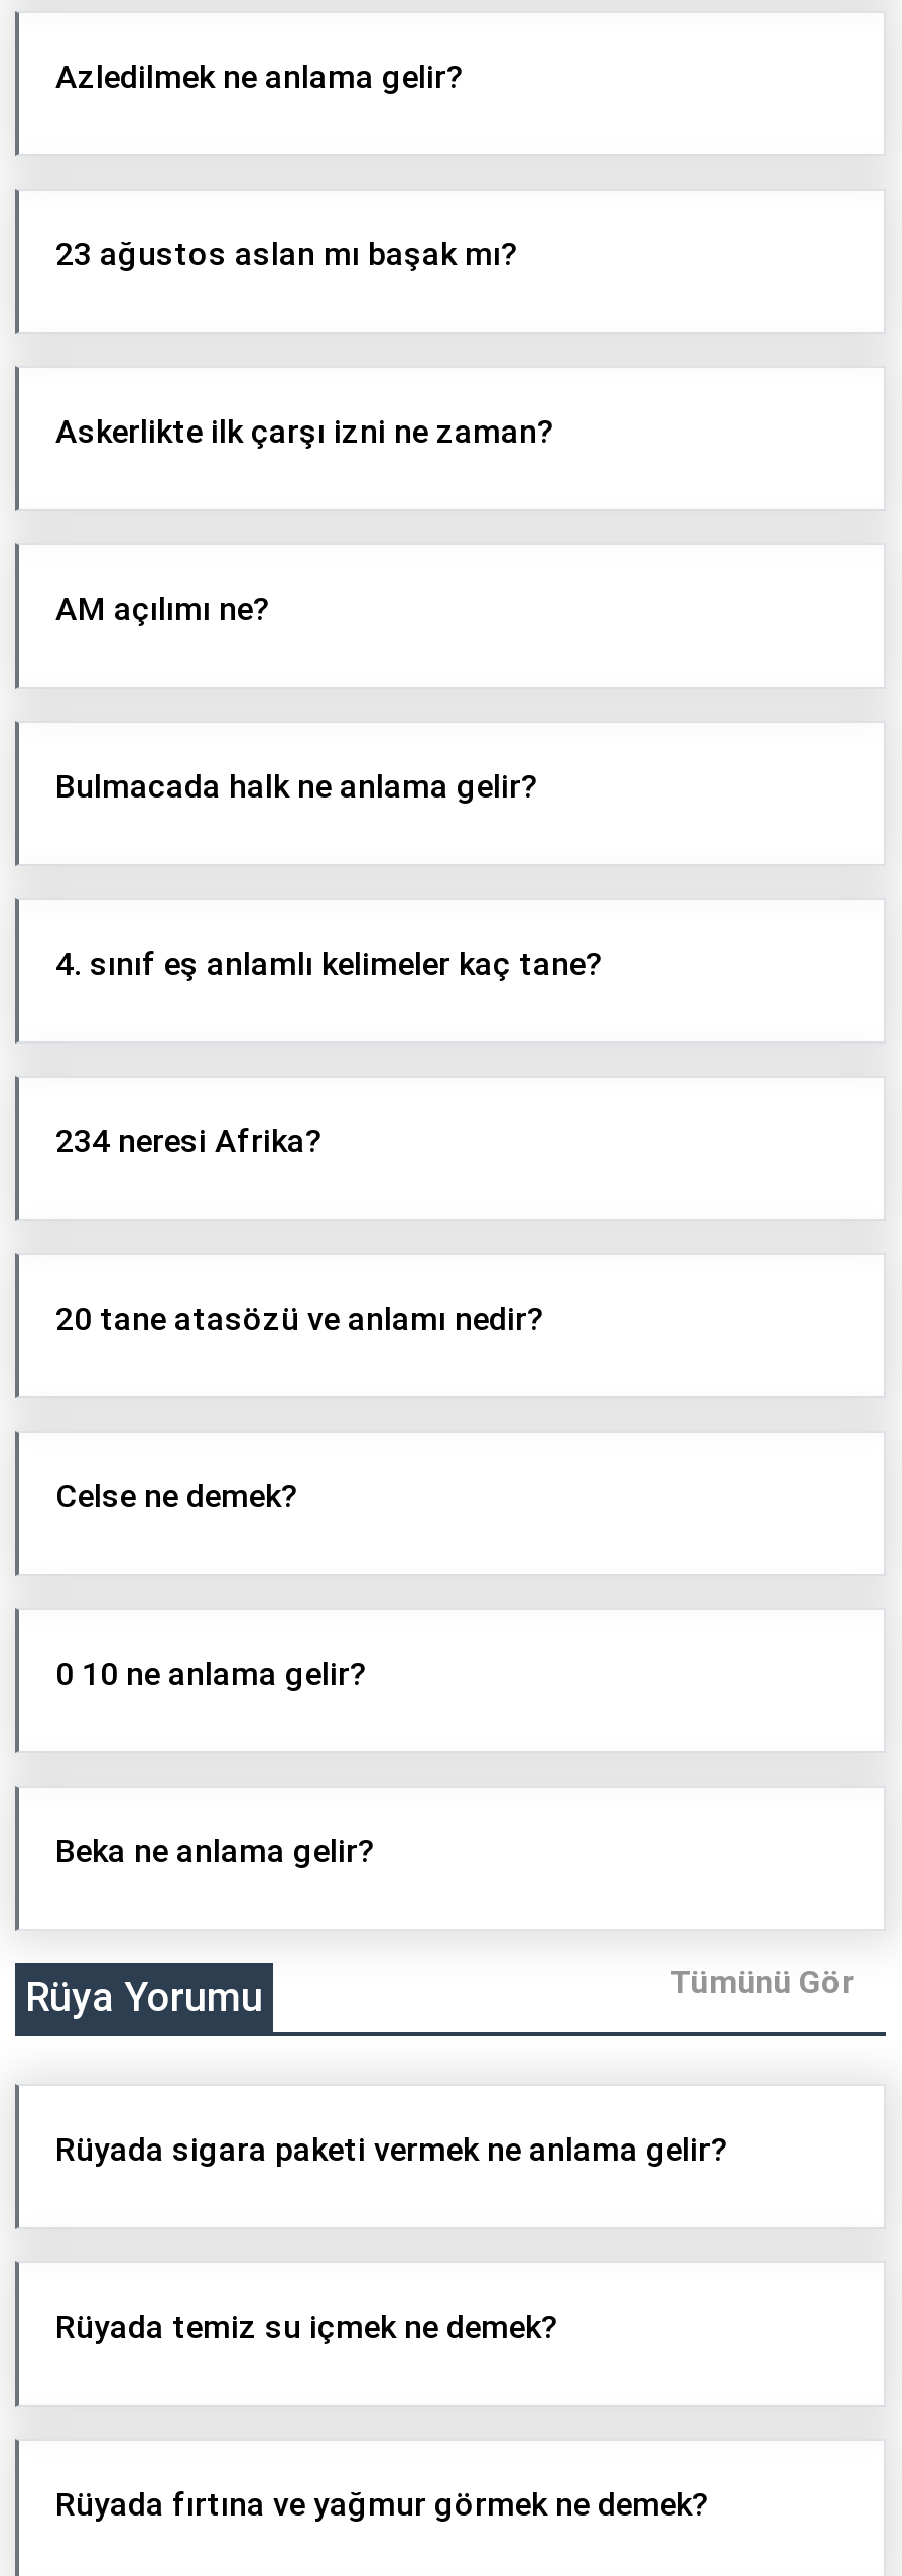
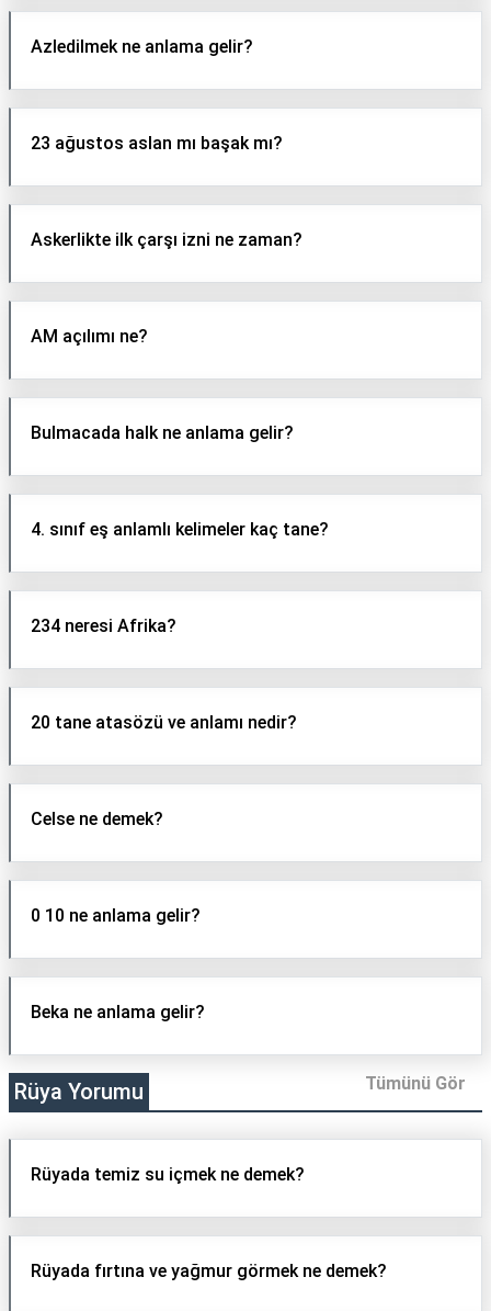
- Rüyada sigara paketi vermek ne anlama gelir?
